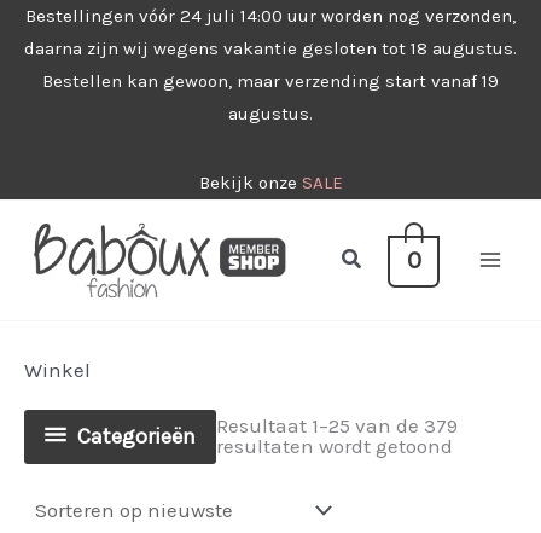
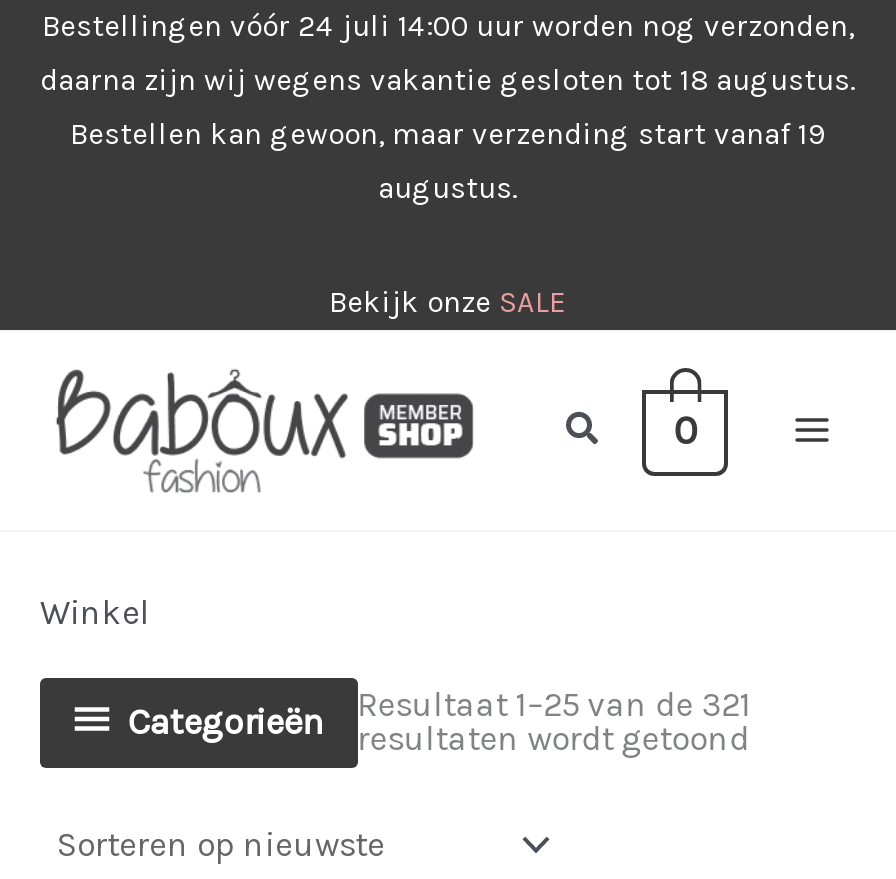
- Resultaat 1–25 van de 379
+ Resultaat 1–25 van de 321
